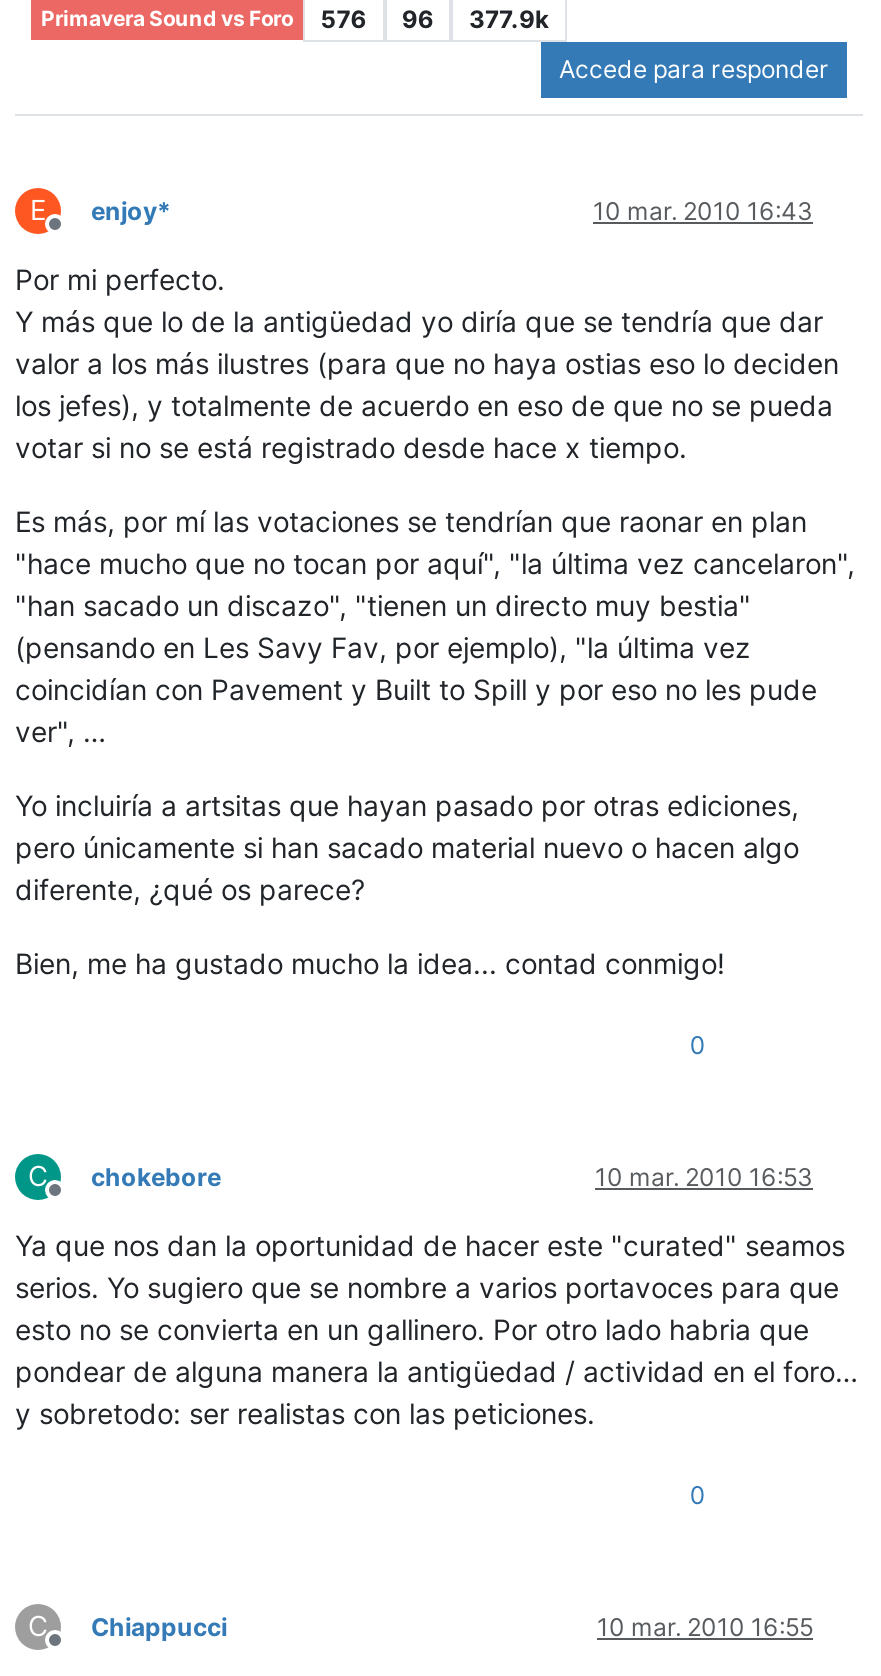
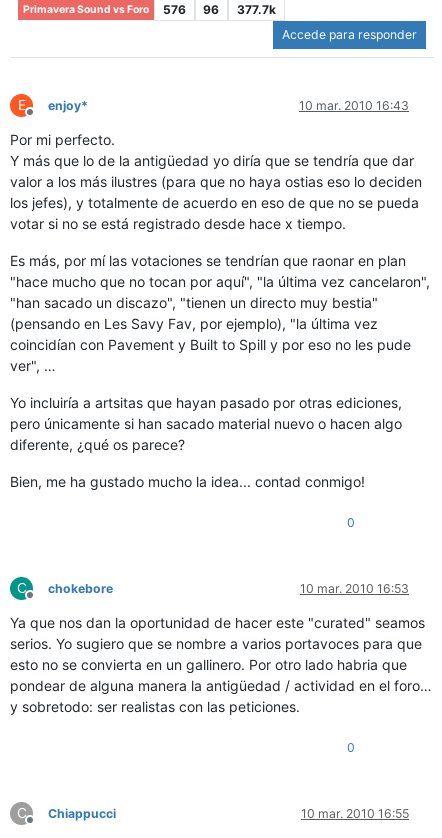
- Primavera Sound vs Foro 576 96 377.9k
+ Primavera Sound vs Foro 576 96 377.7k
